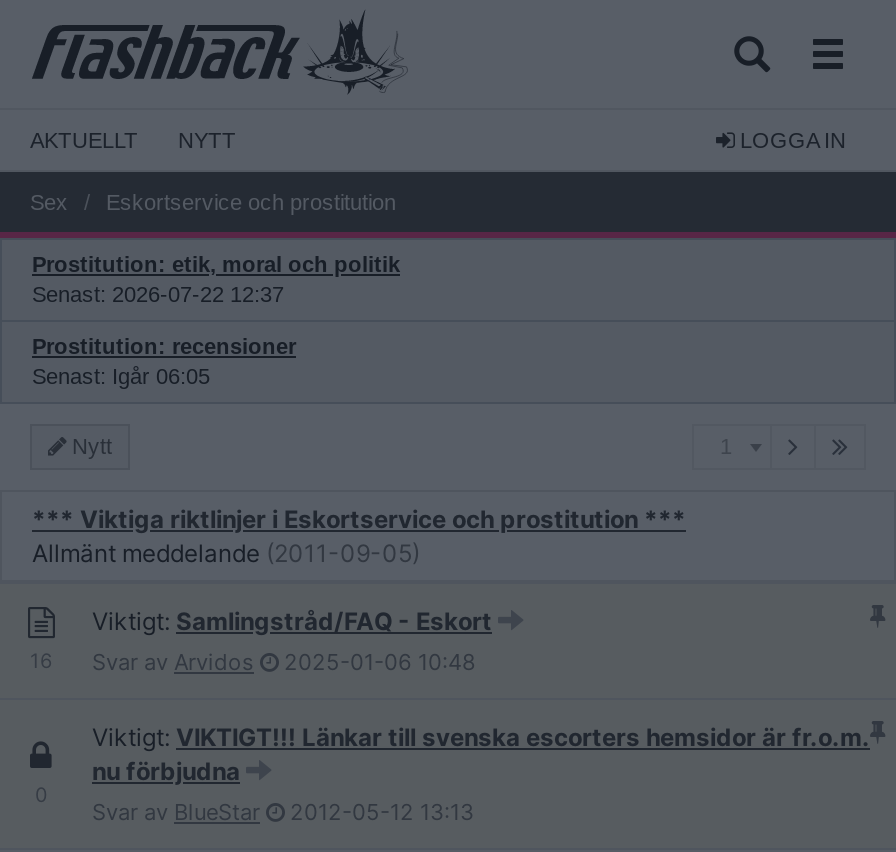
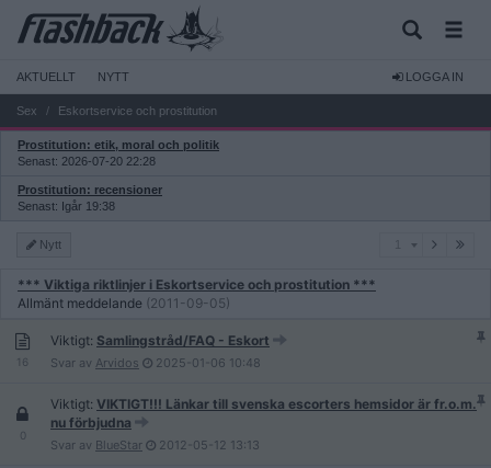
- Senast: 2026-07-22 12:37
+ Senast: 2026-07-20 22:28

- Senast: Igår 06:05
+ Senast: Igår 19:38
